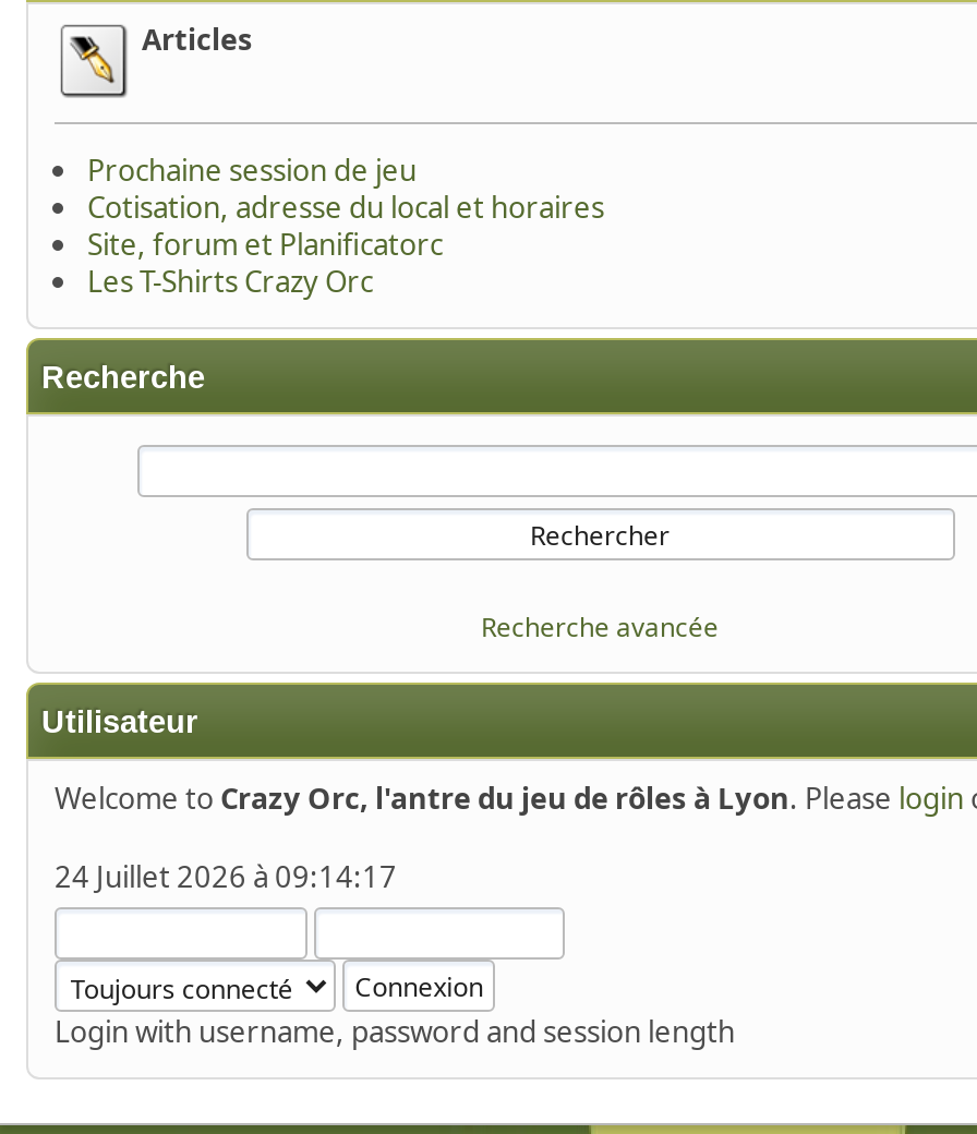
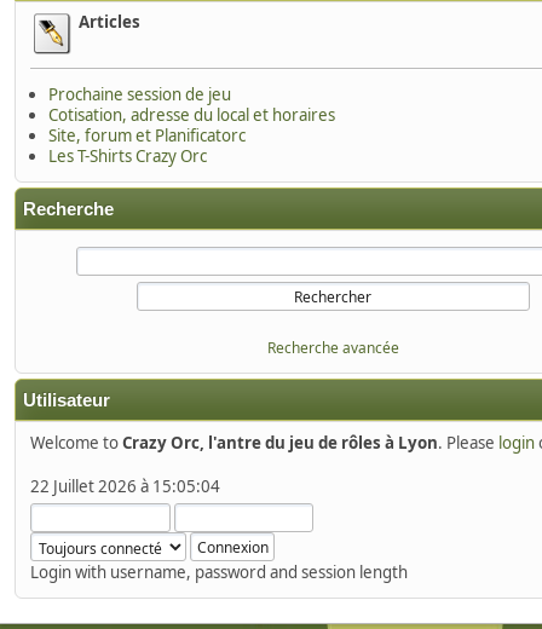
- 24 Juillet 2026 à 09:14:17
+ 22 Juillet 2026 à 15:05:04
